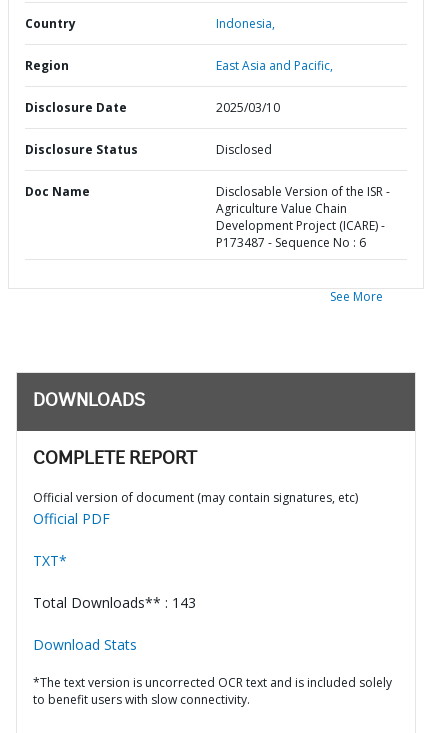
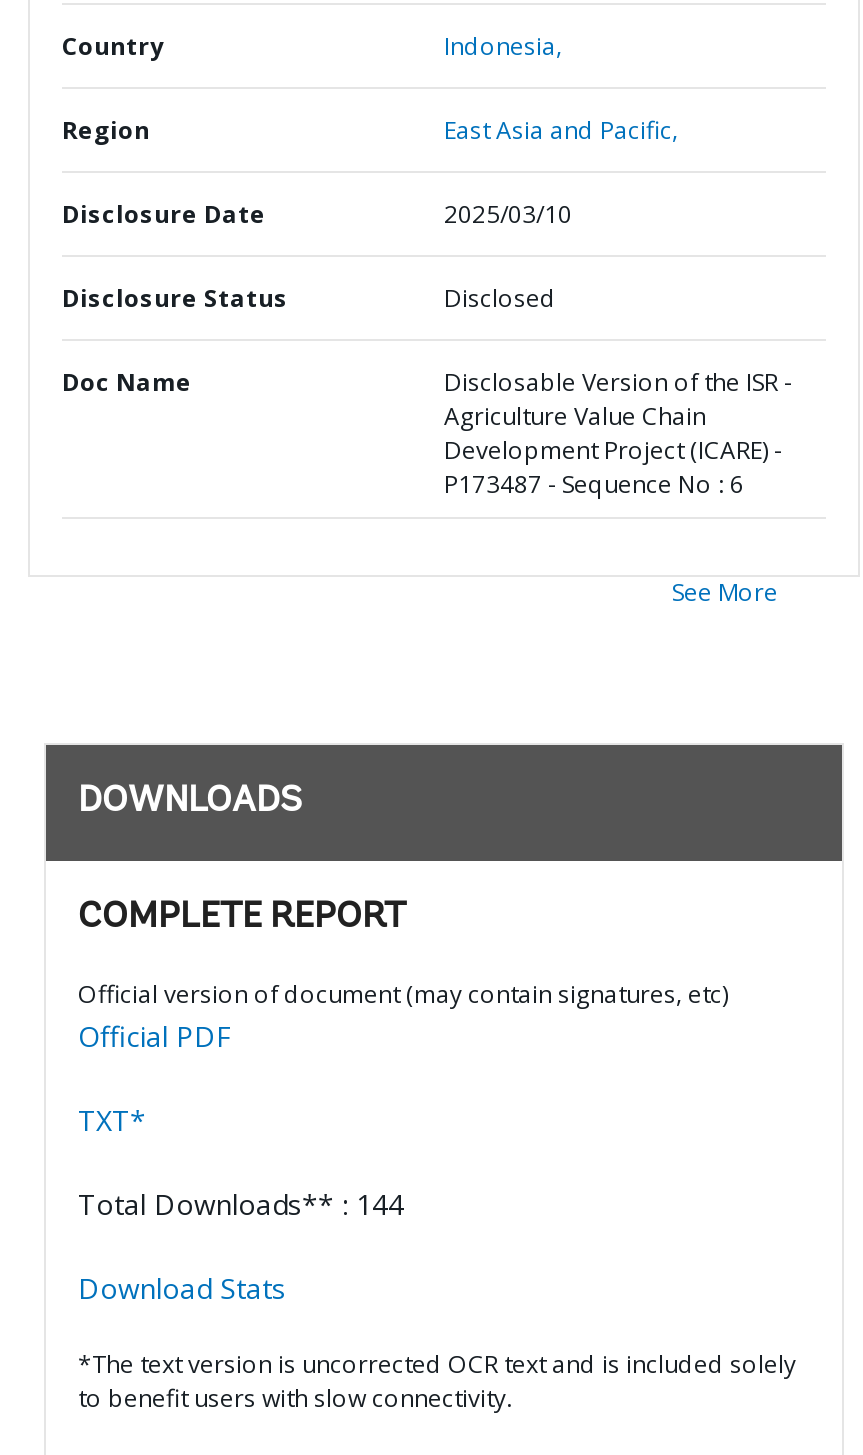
- Total Downloads** : 143
+ Total Downloads** : 144
